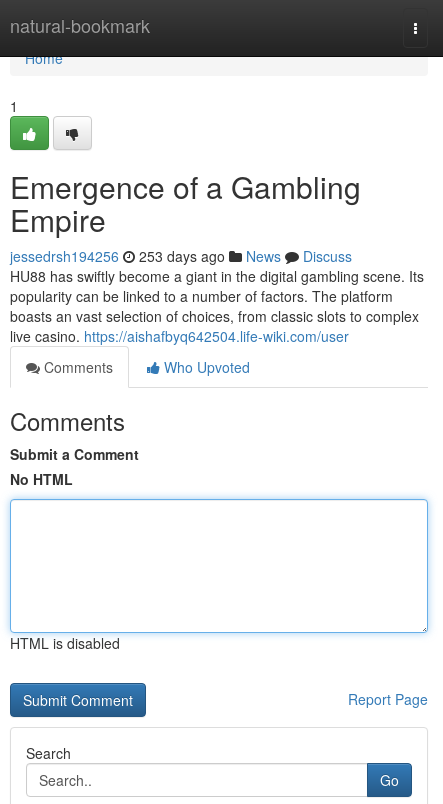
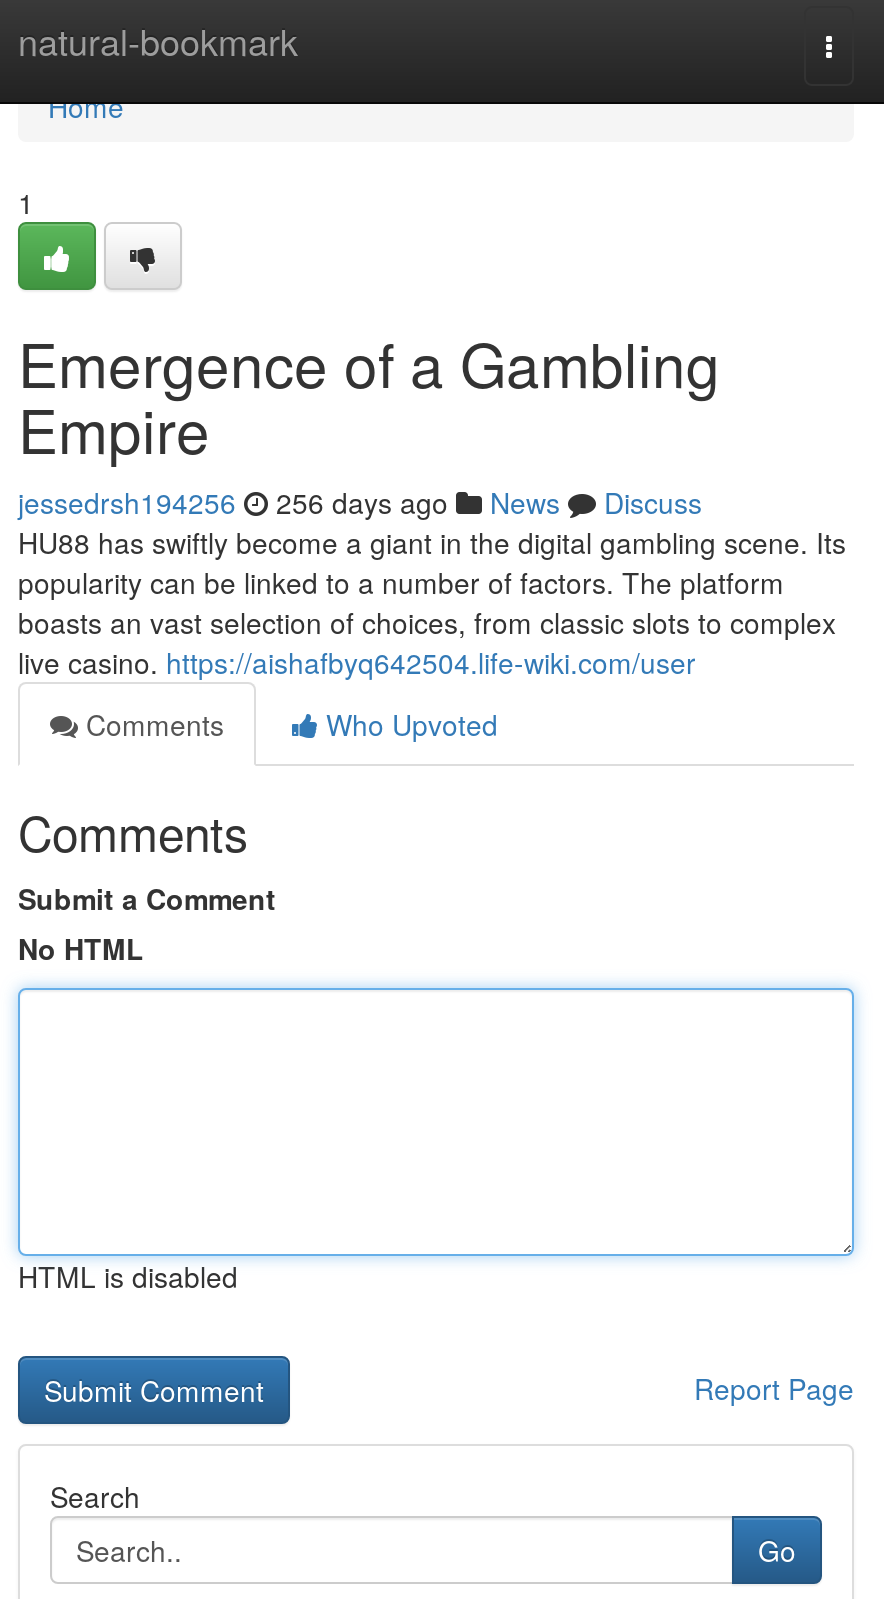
- jessedrsh194256 253 days ago News Discuss
+ jessedrsh194256 256 days ago News Discuss
